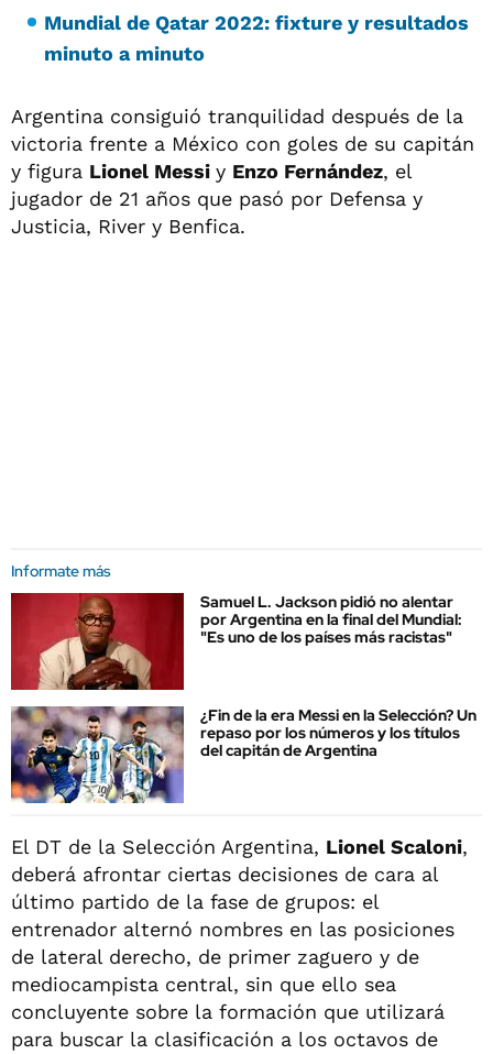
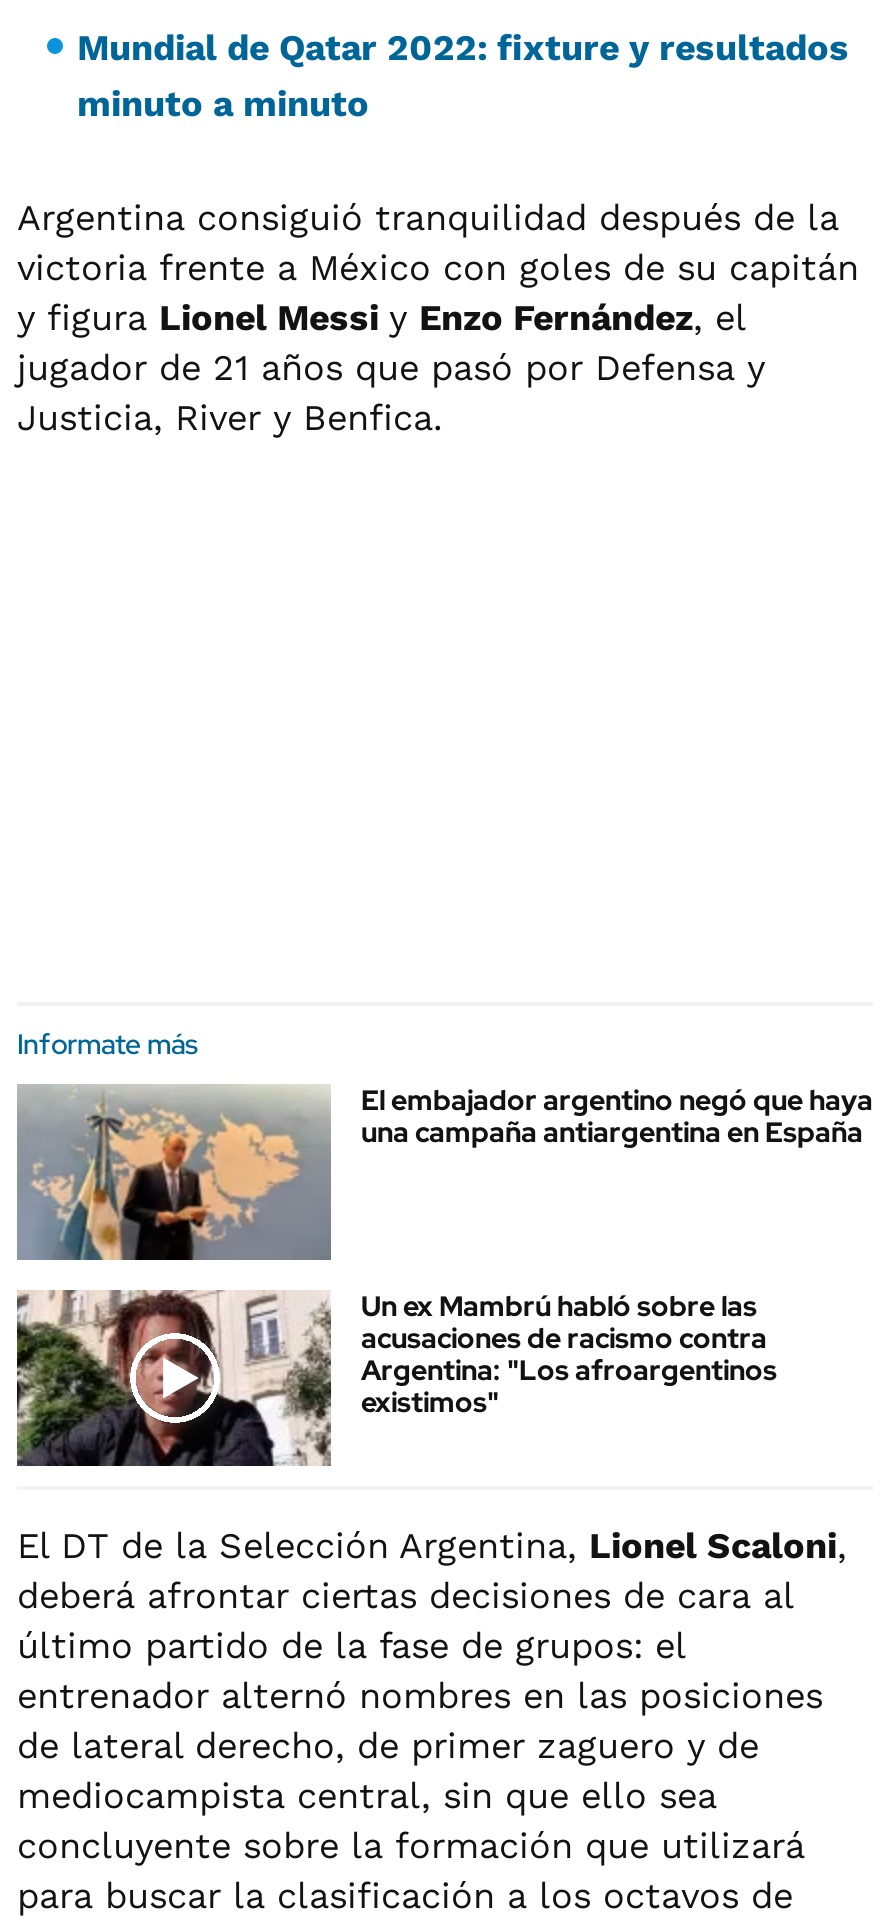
- [image]
- Samuel L. Jackson pidió no alentar
- por Argentina en la final del Mundial:
- "Es uno de los países más racistas"
+ [image]
+ El embajador argentino negó que haya
+ una campaña antiargentina en España

- [image]
- ¿Fin de la era Messi en la Selección? Un
- repaso por los números y los títulos
- del capitán de Argentina
+ [image]
+ Un ex Mambrú habló sobre las
+ acusaciones de racismo contra
+ Argentina: "Los afroargentinos
+ existimos"
